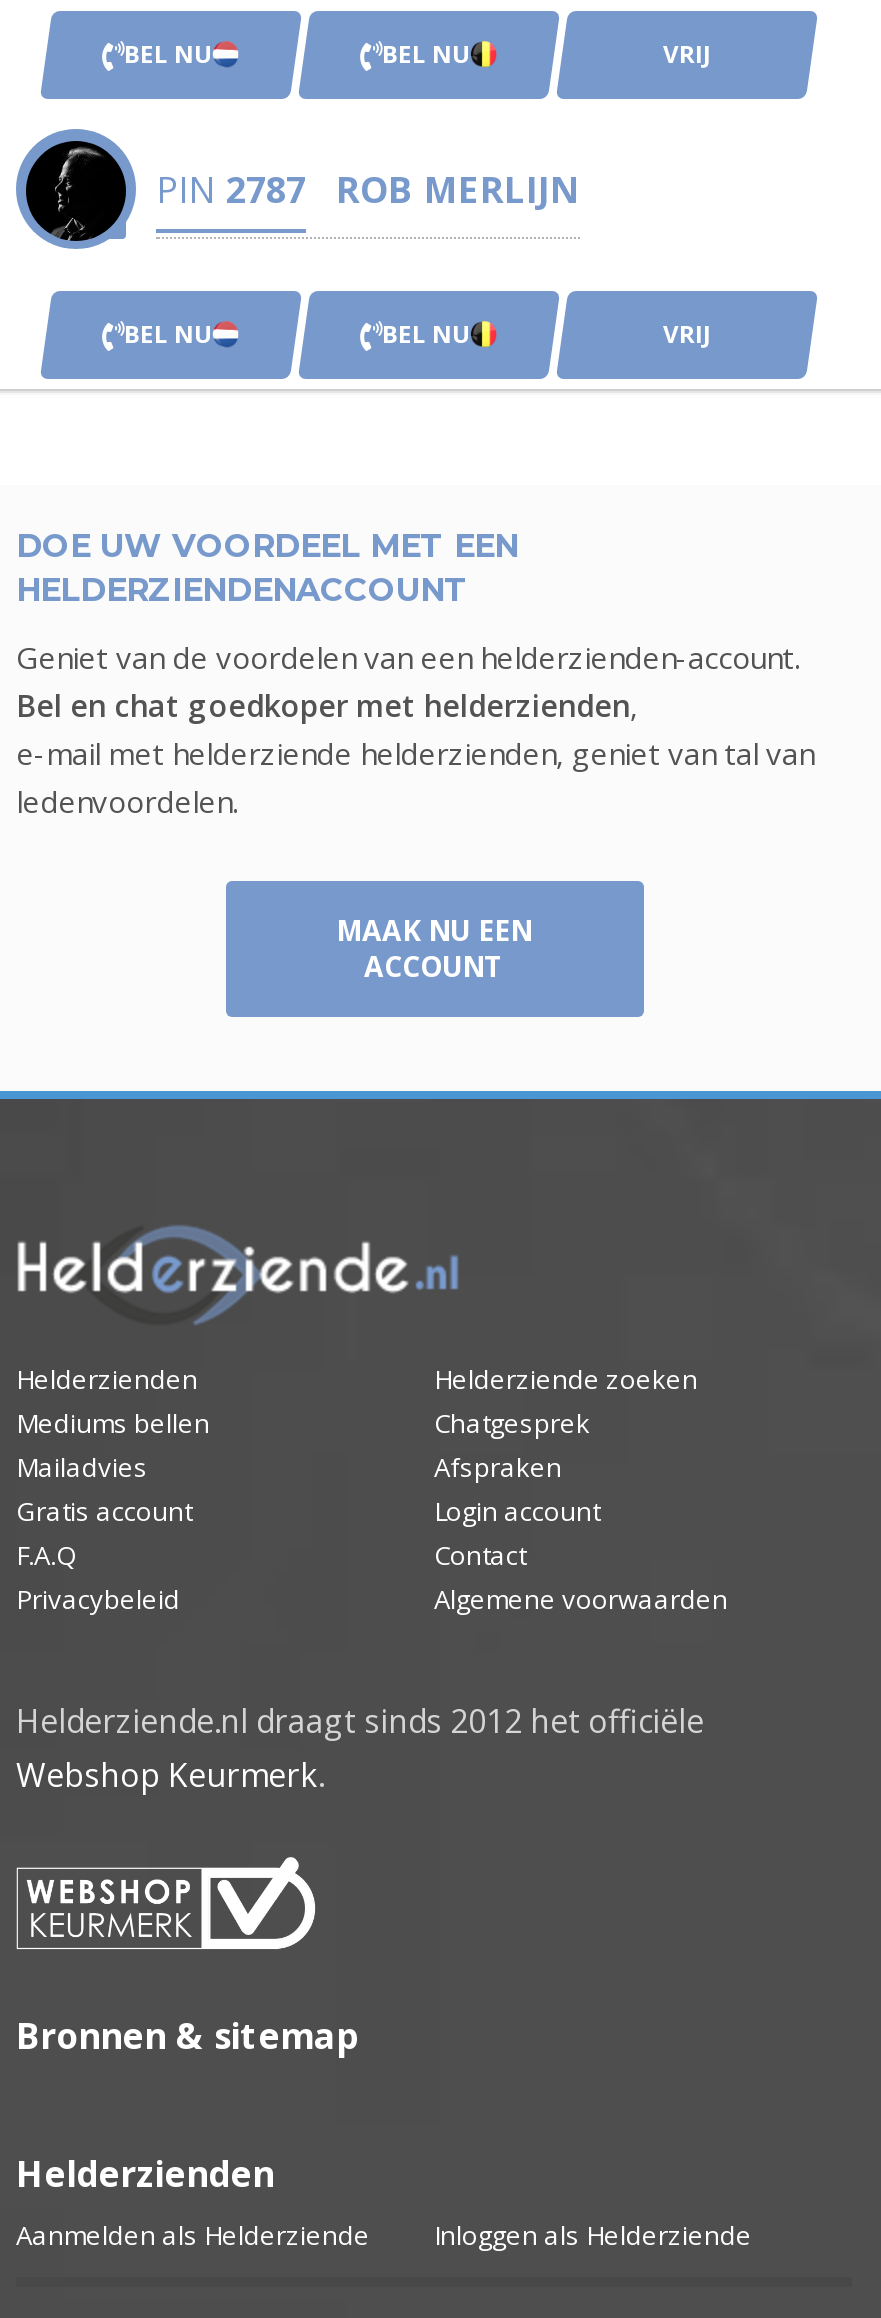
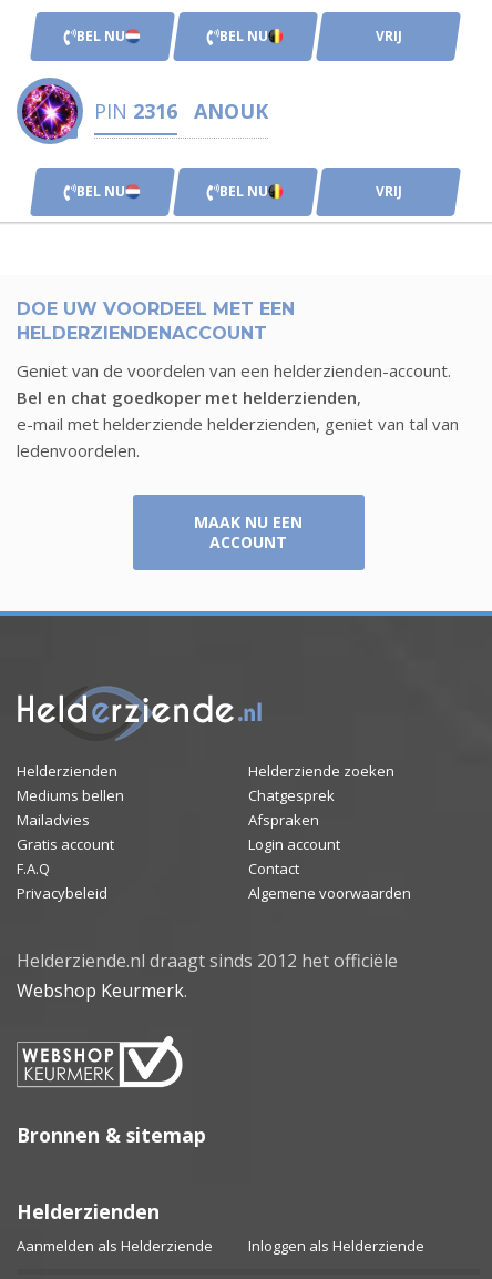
- [image]
- PIN 2787
- ROB MERLIJN
+ [image]
+ PIN 2316
+ ANOUK
